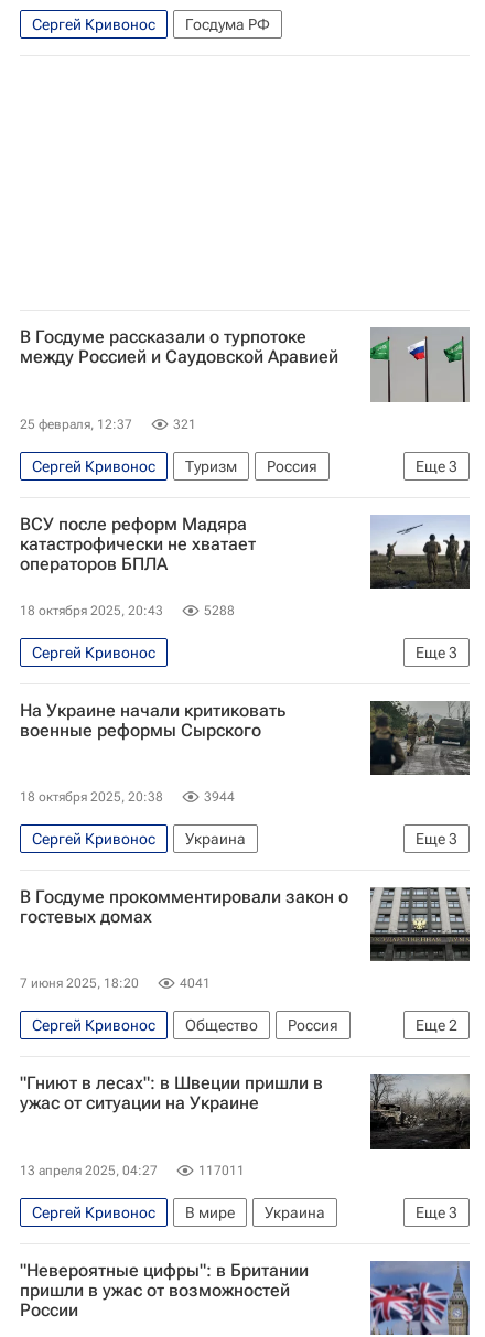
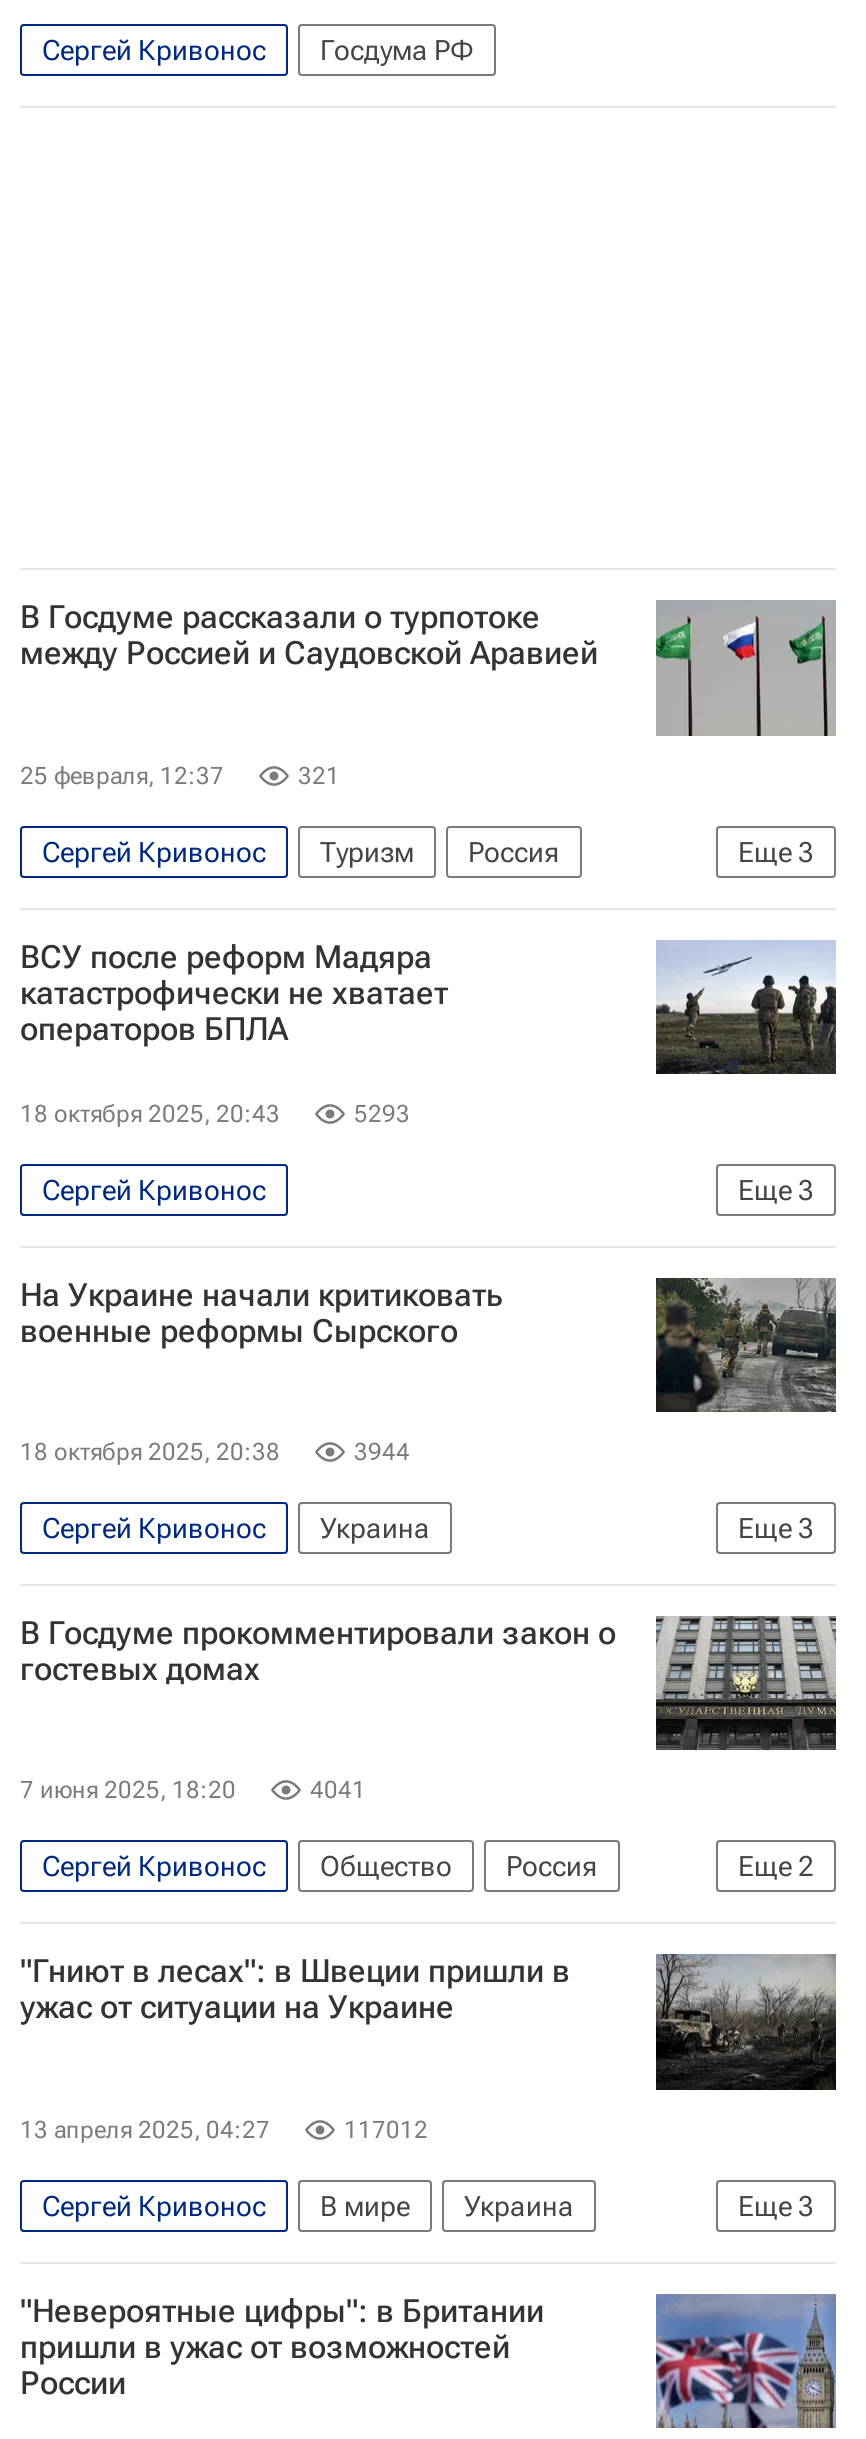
- 5288
+ 5293

- 117011
+ 117012
